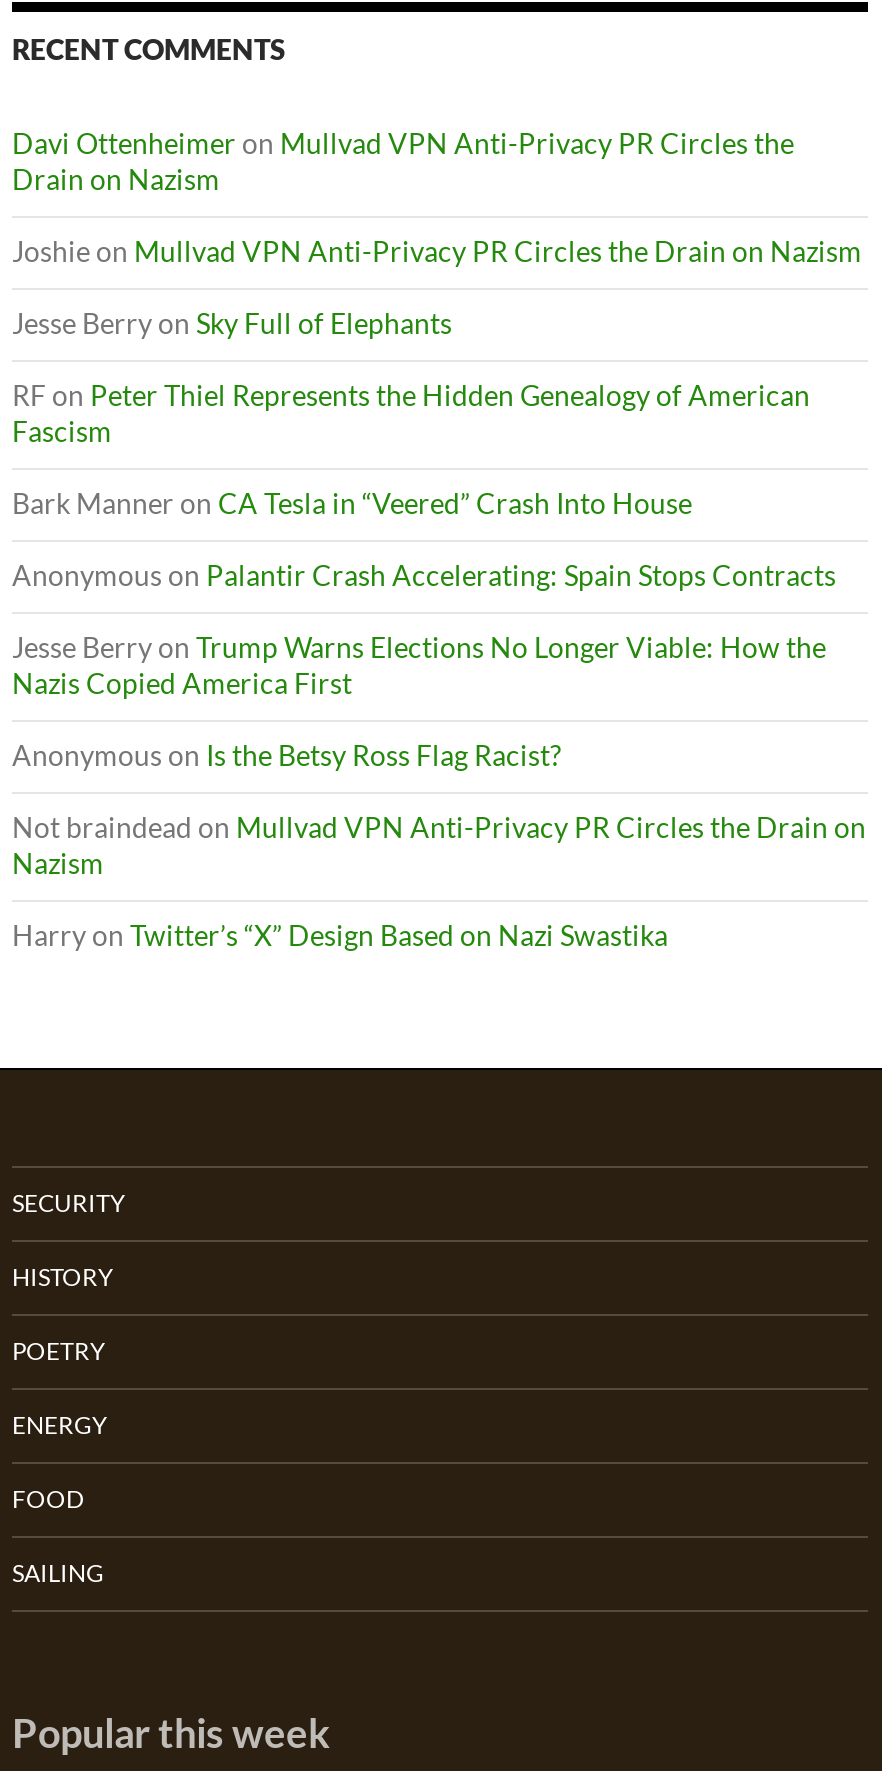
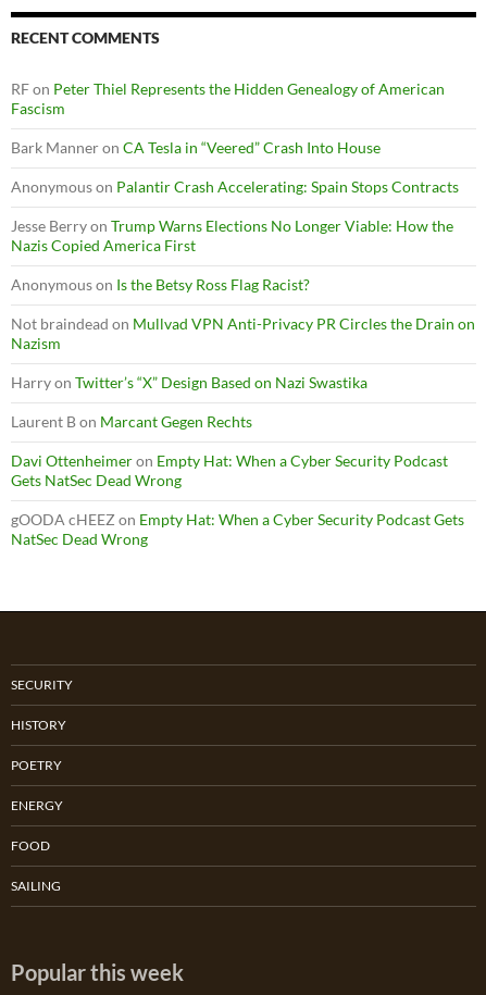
- Davi Ottenheimer on Mullvad VPN Anti-Privacy PR Circles the
- Drain on Nazism
- Joshie on Mullvad VPN Anti-Privacy PR Circles the Drain on Nazism
- Jesse Berry on Sky Full of Elephants

moved up: RF on Peter Thiel Represents the Hidden Genealogy of American | Fascism | Bark Manner on CA Tesla in “Veered” Crash Into House | ... | Nazism | Harry on Twitter’s “X” Design Based on Nazi Swastika

+ Laurent B on Marcant Gegen Rechts
+ Davi Ottenheimer on Empty Hat: When a Cyber Security Podcast
+ Gets NatSec Dead Wrong
+ gOODA cHEEZ on Empty Hat: When a Cyber Security Podcast Gets
+ NatSec Dead Wrong
